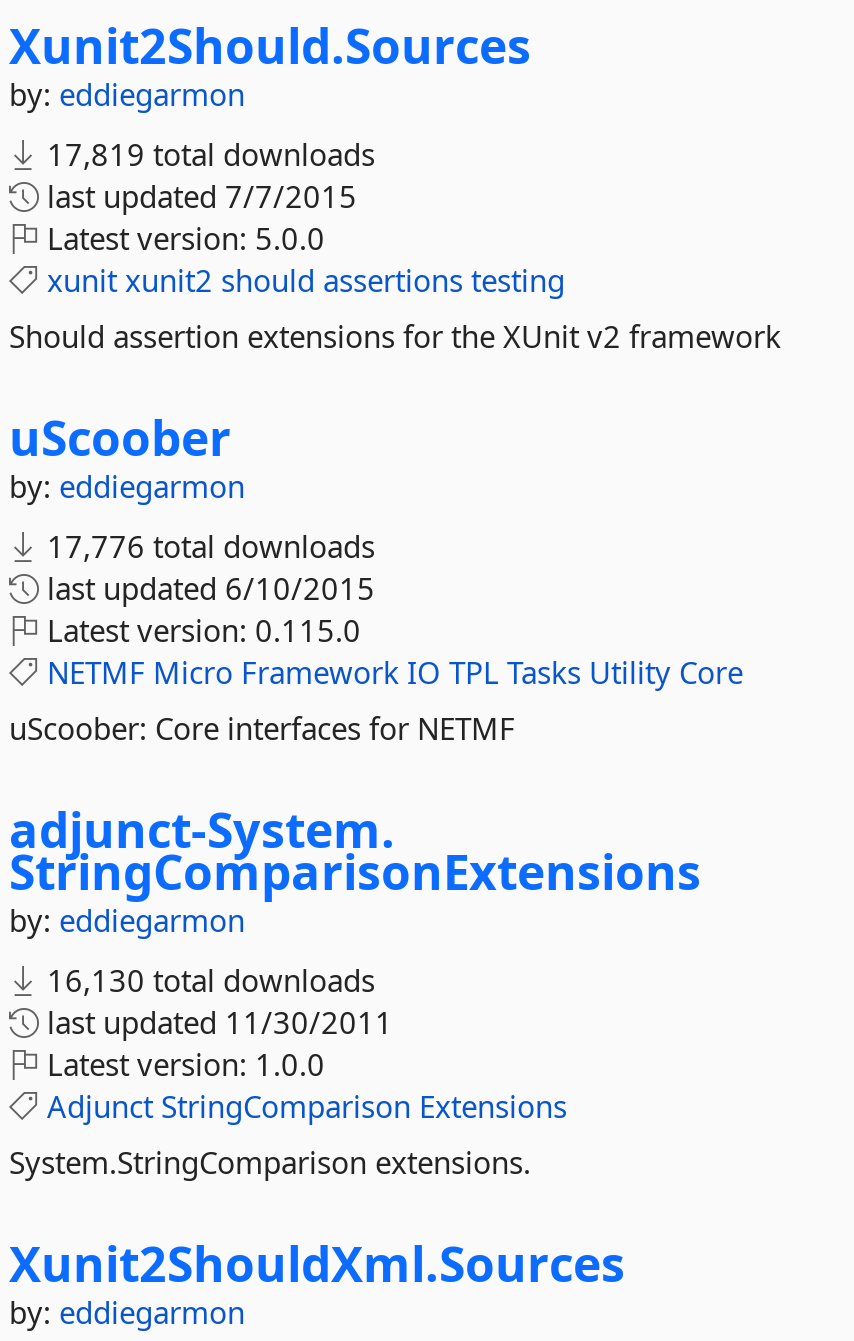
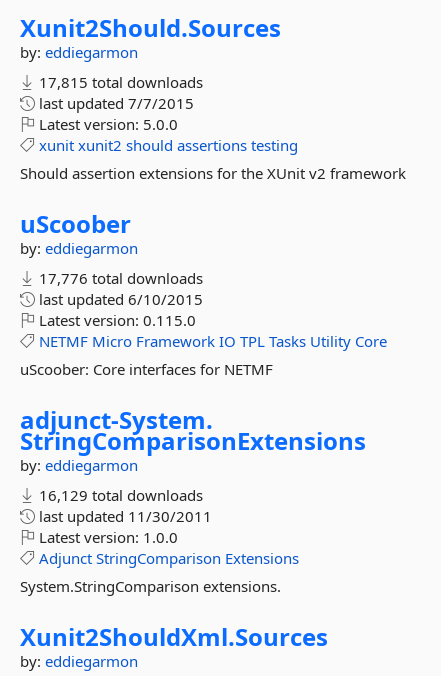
- 17,819 total downloads
+ 17,815 total downloads

- 16,130 total downloads
+ 16,129 total downloads
